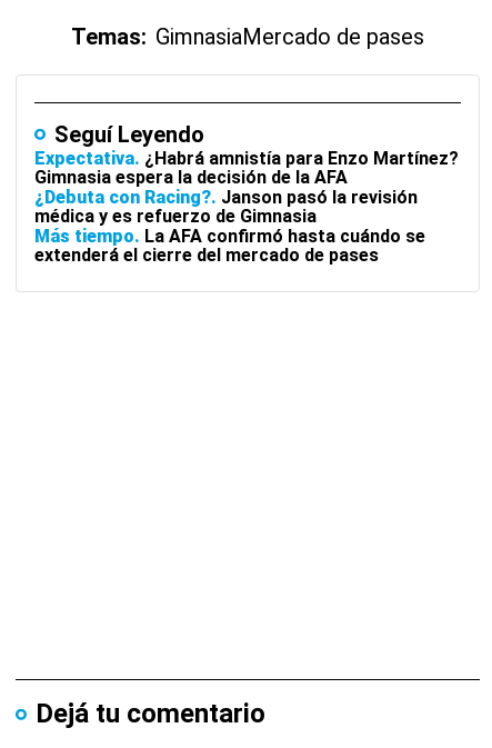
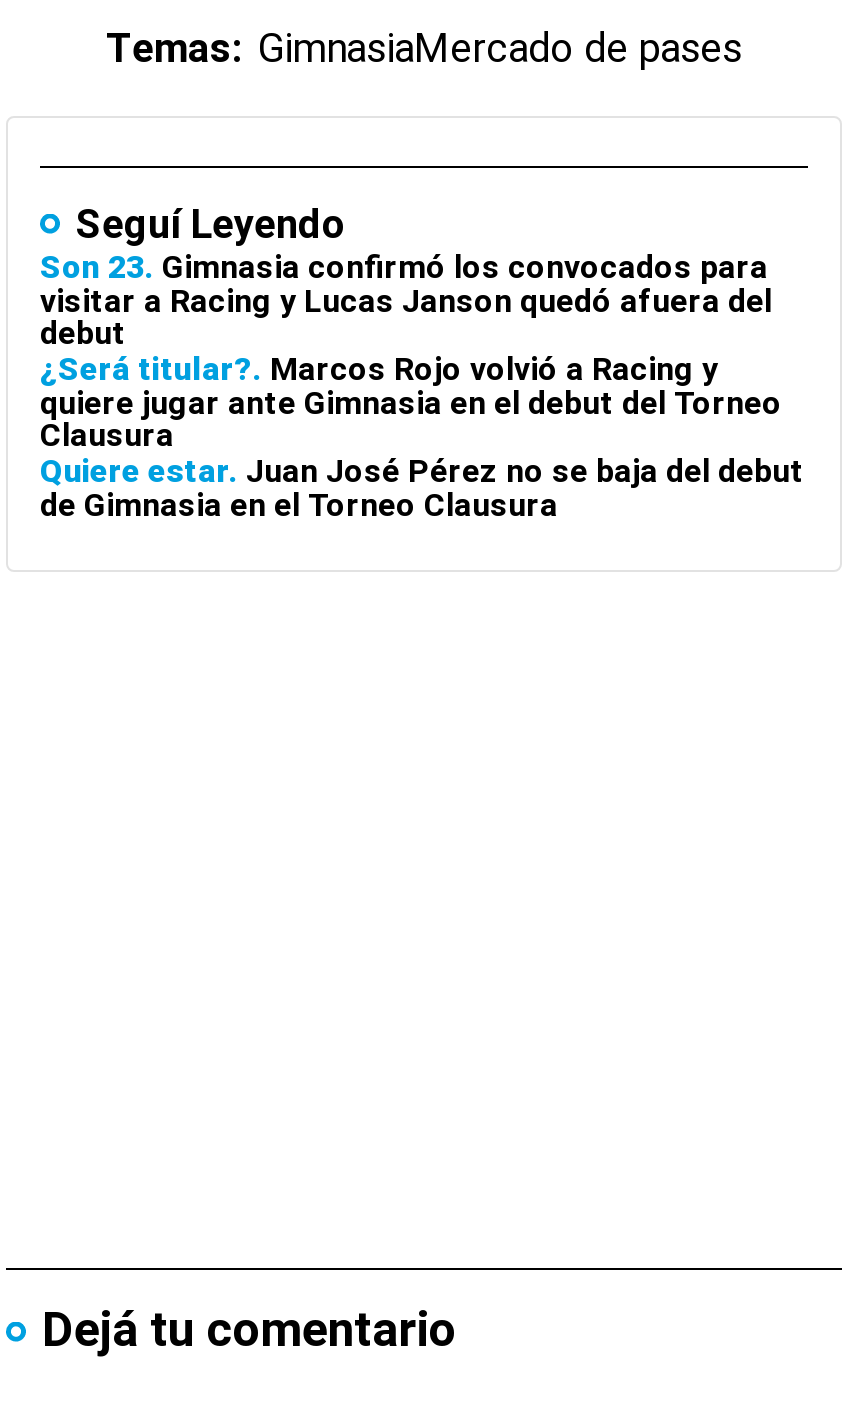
- Expectativa ¿Habrá amnistía para Enzo Martínez?
- Gimnasia espera la decisión de la AFA
- ¿Debuta con Racing? Janson pasó la revisión
- médica y es refuerzo de Gimnasia
- Más tiempo La AFA confirmó hasta cuándo se
- extenderá el cierre del mercado de pases
+ Son 23 Gimnasia confirmó los convocados para
+ visitar a Racing y Lucas Janson quedó afuera del
+ debut
+ ¿Será titular? Marcos Rojo volvió a Racing y
+ quiere jugar ante Gimnasia en el debut del Torneo
+ Clausura
+ Quiere estar Juan José Pérez no se baja del debut
+ de Gimnasia en el Torneo Clausura
